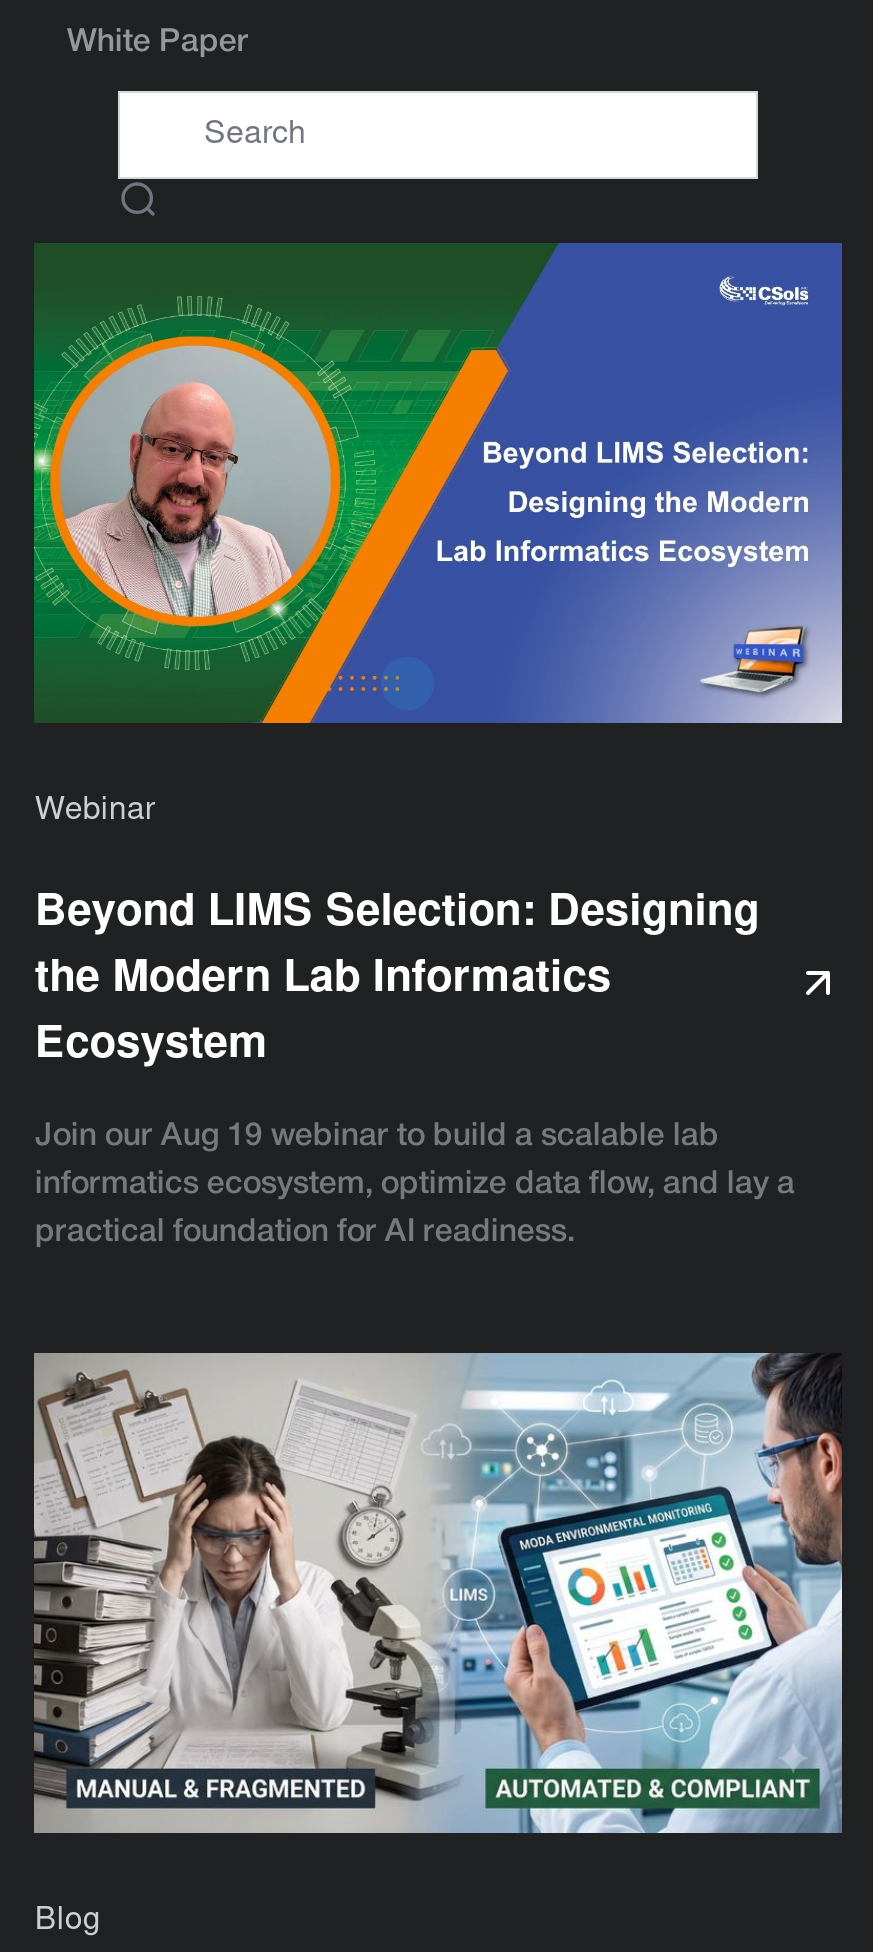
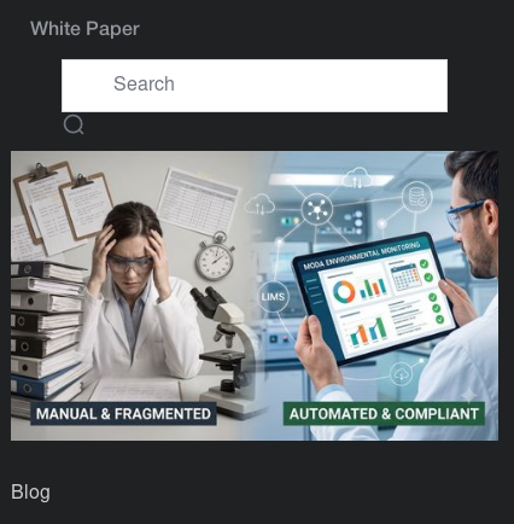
- [image]
- Webinar
- Beyond LIMS Selection: Designing
- the Modern Lab Informatics
- Ecosystem
- Join our Aug 19 webinar to build a scalable lab
- informatics ecosystem, optimize data flow, and lay a
- practical foundation for AI readiness.
